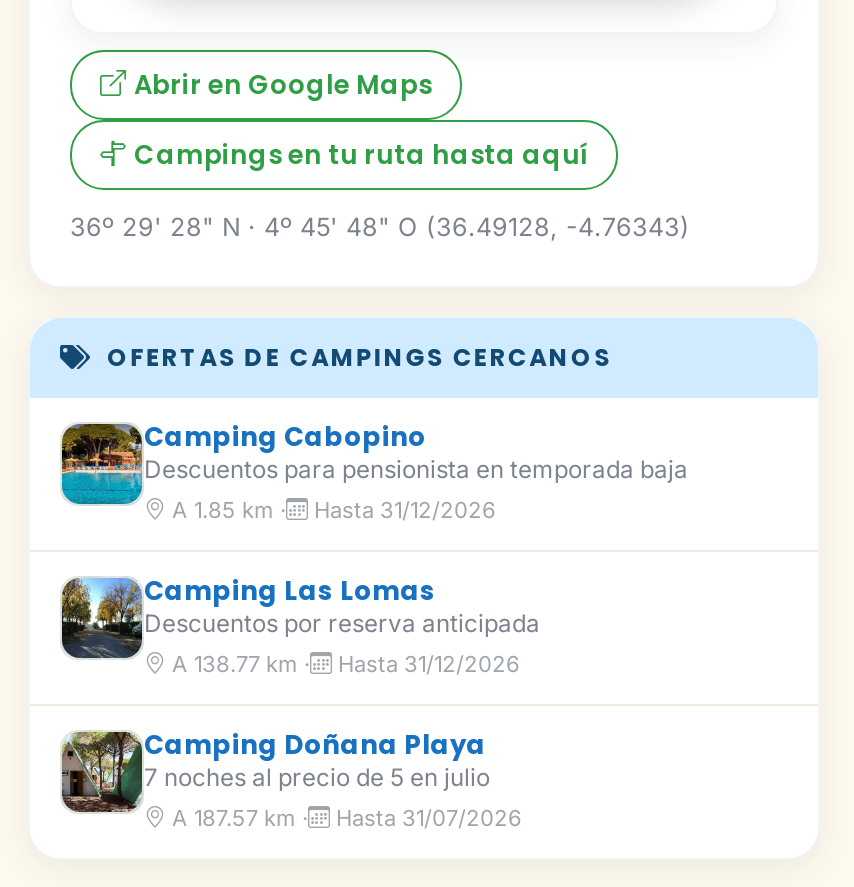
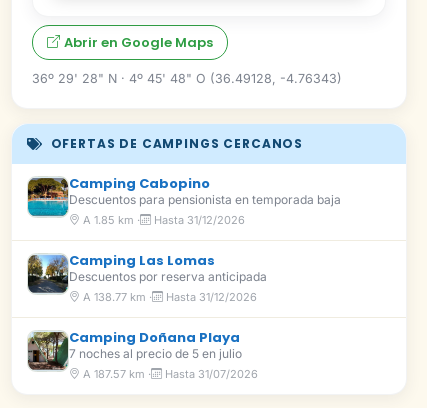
- Campings en tu ruta hasta aquí
